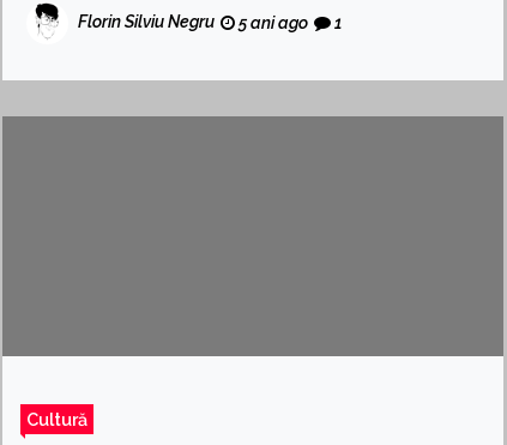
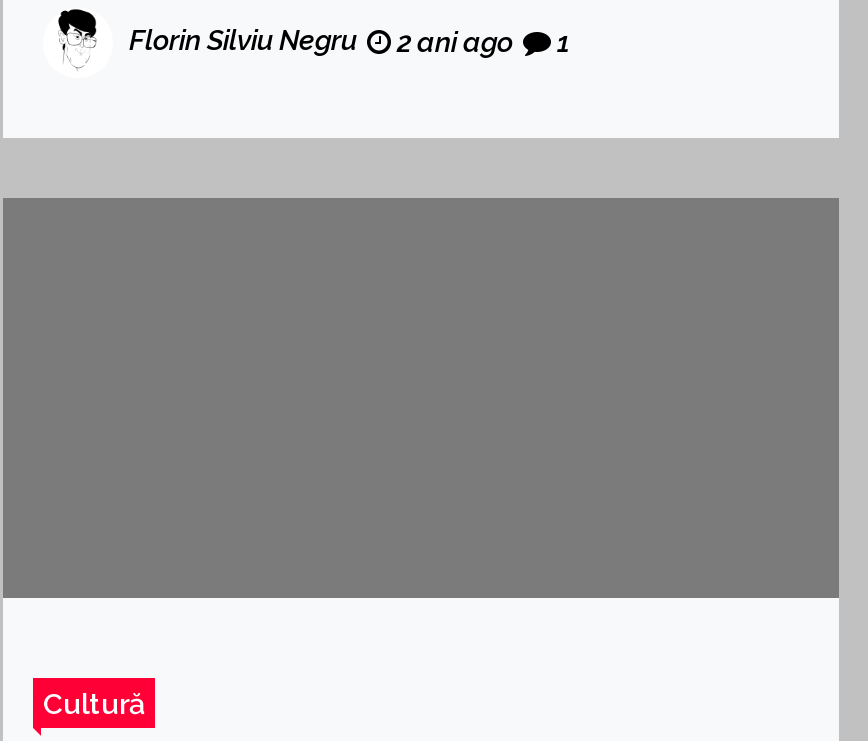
- Florin Silviu Negru 5 ani ago 1
+ Florin Silviu Negru 2 ani ago 1
